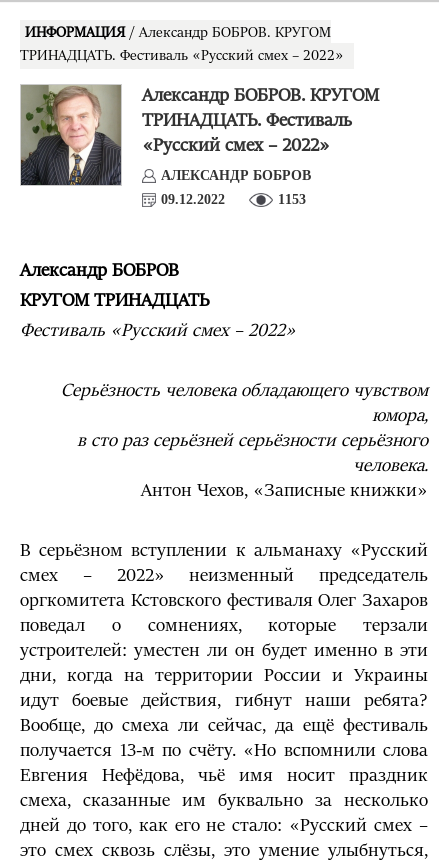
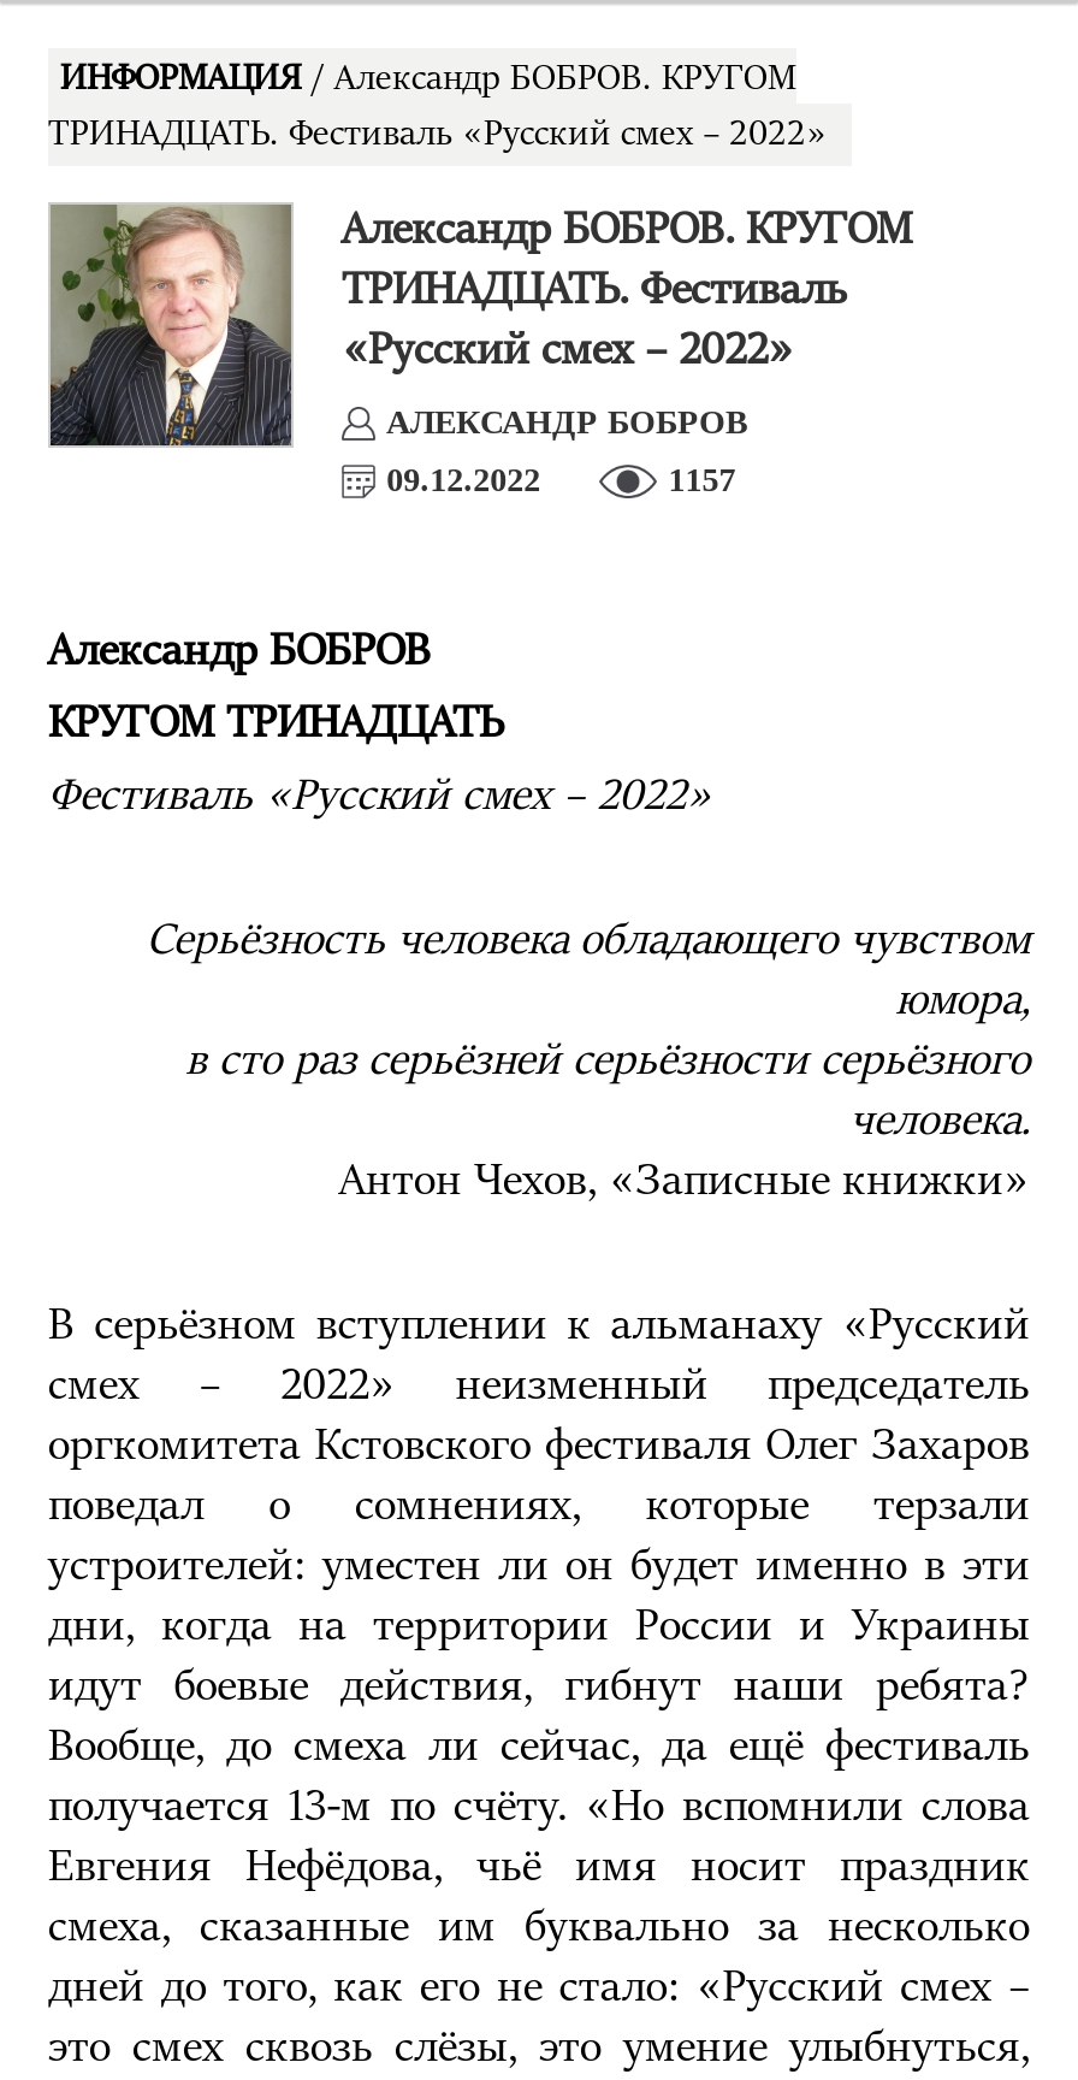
- 1153
+ 1157
